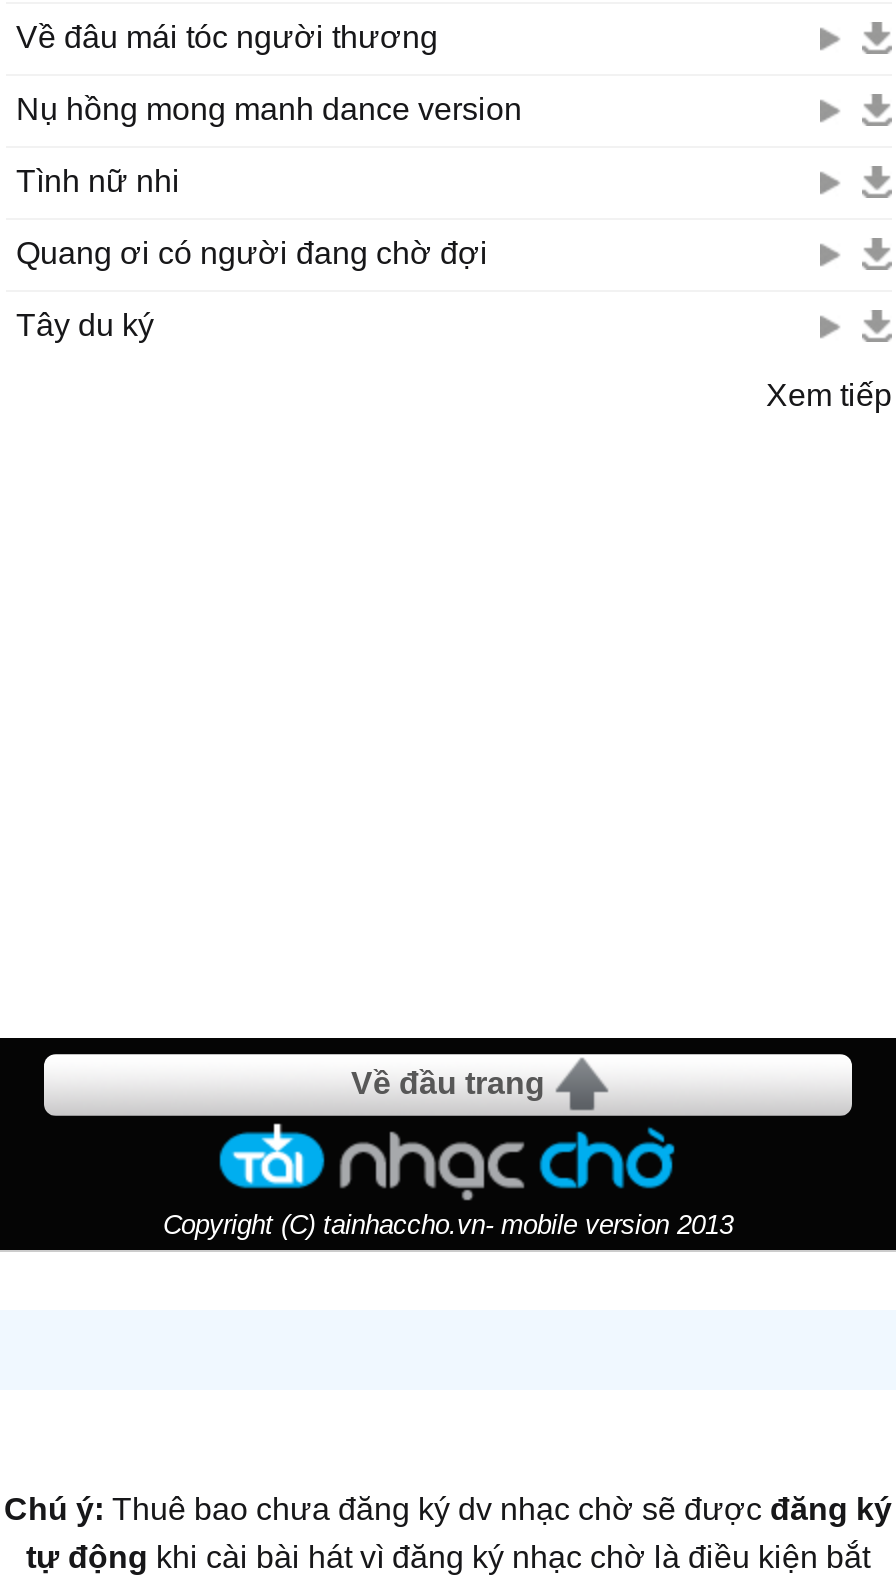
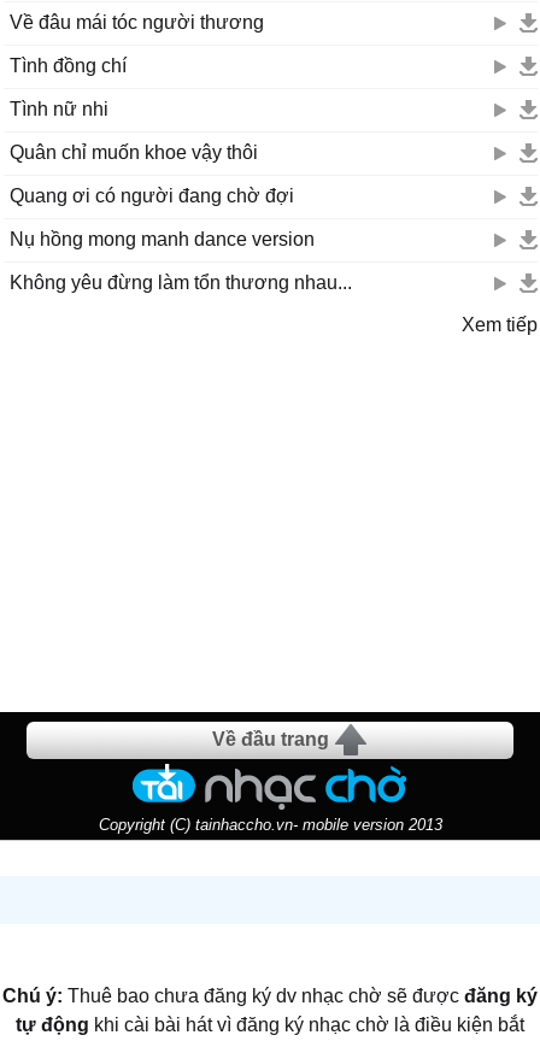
+ Tình đồng chí

moved down: Nụ hồng mong manh dance version

+ Quân chỉ muốn khoe vậy thôi

- Tây du ký
+ Không yêu đừng làm tổn thương nhau...
